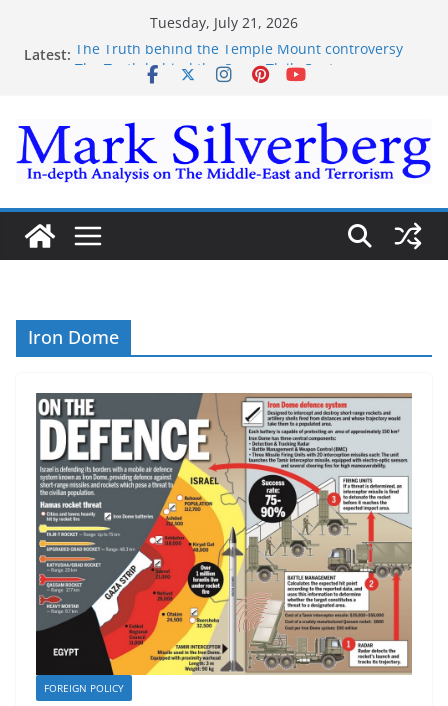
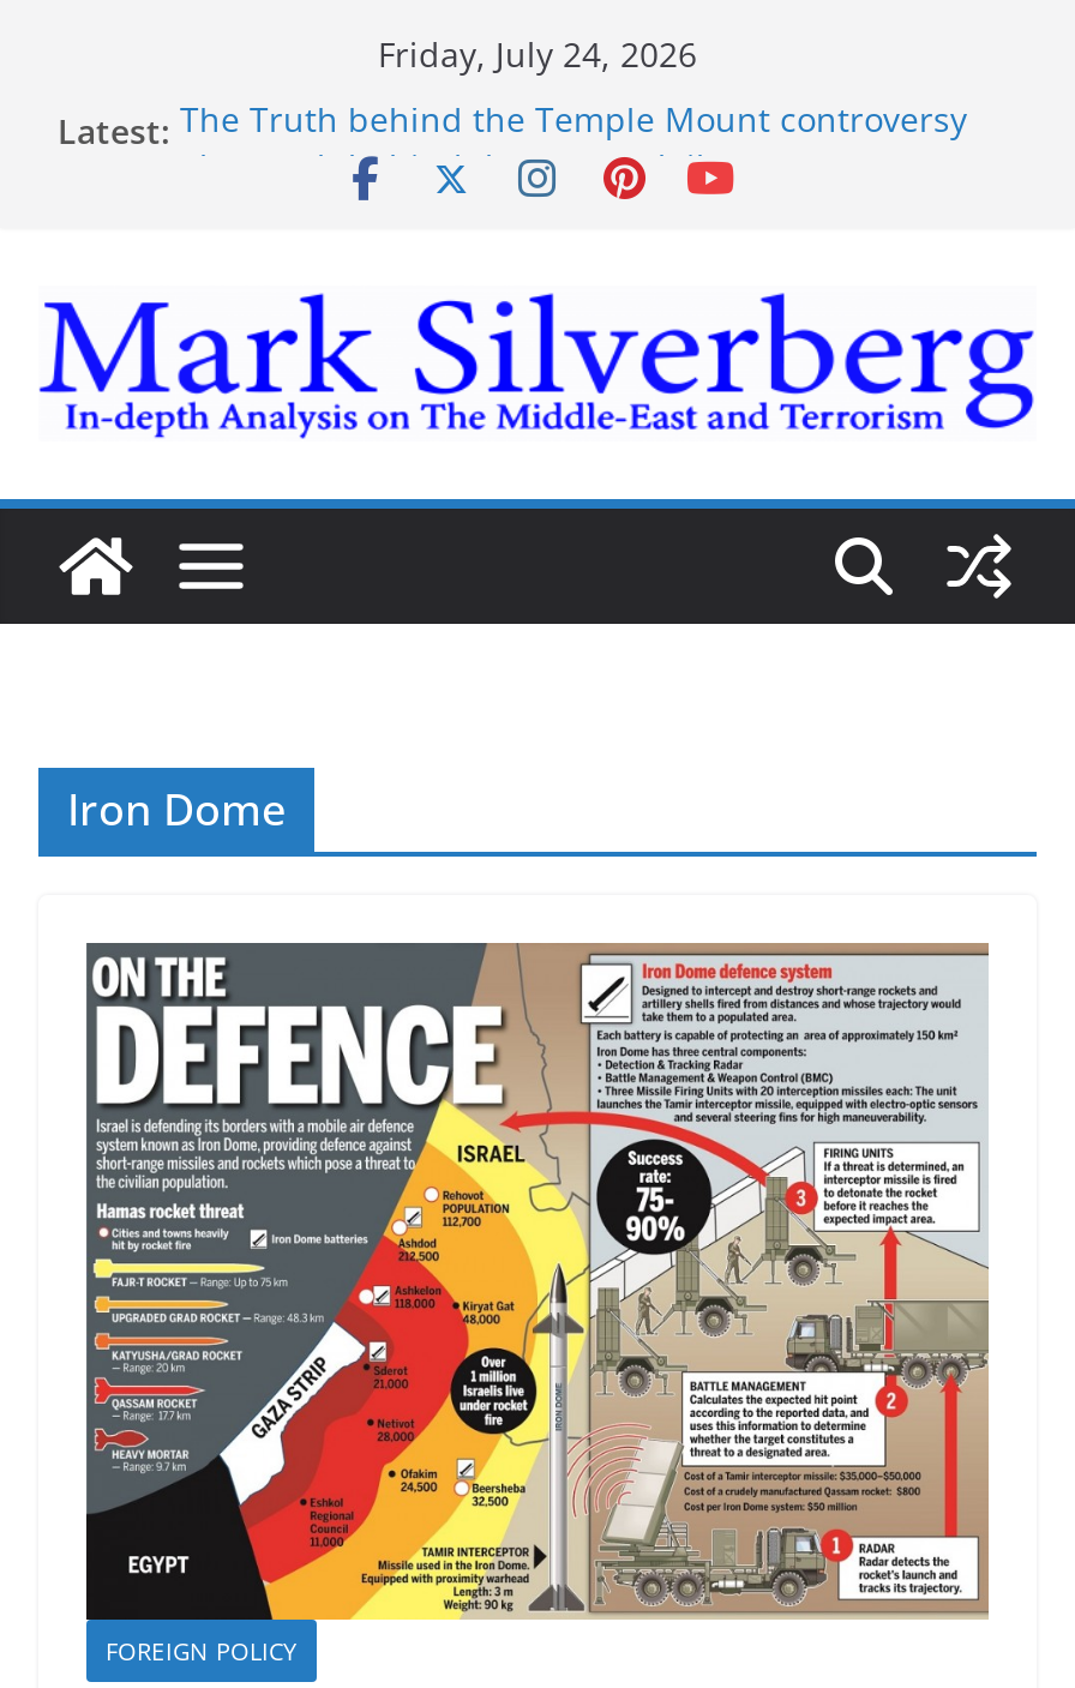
- Tuesday, July 21, 2026
+ Friday, July 24, 2026
